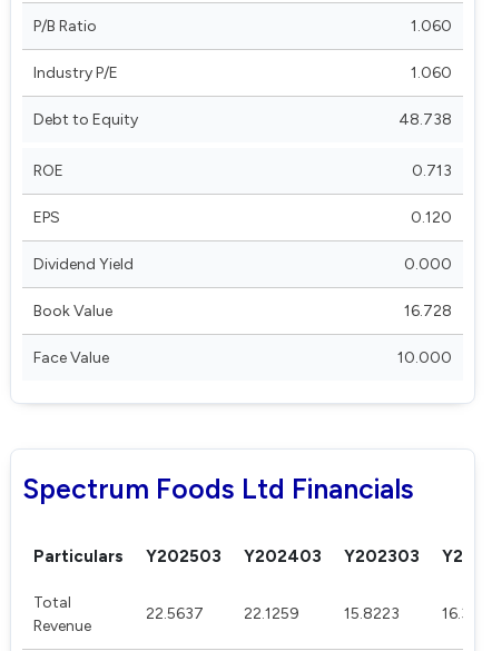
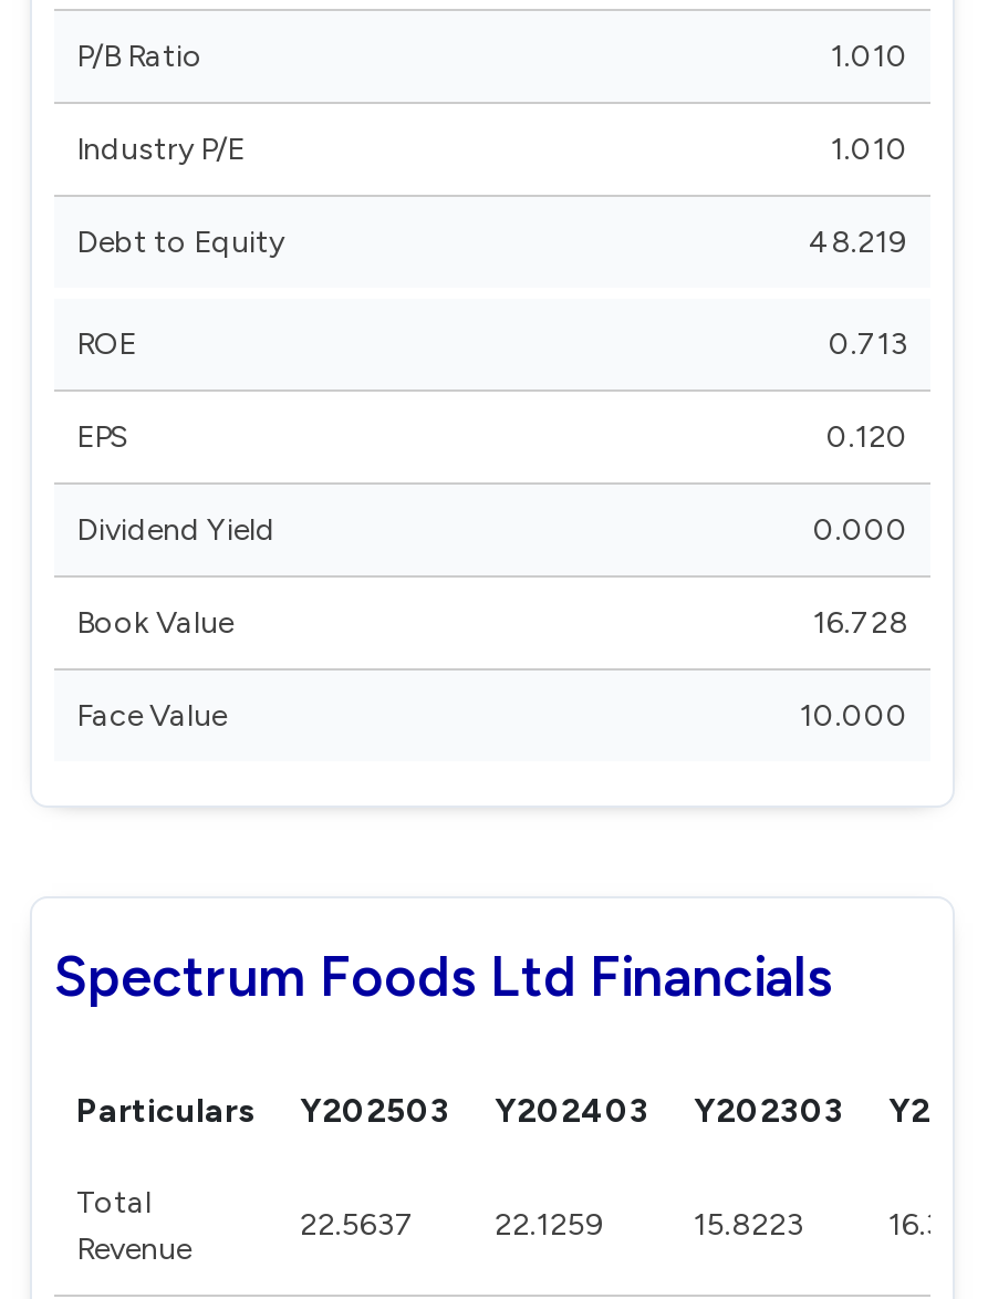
- 1.060
+ 1.010

- 1.060
+ 1.010

- 48.738
+ 48.219
